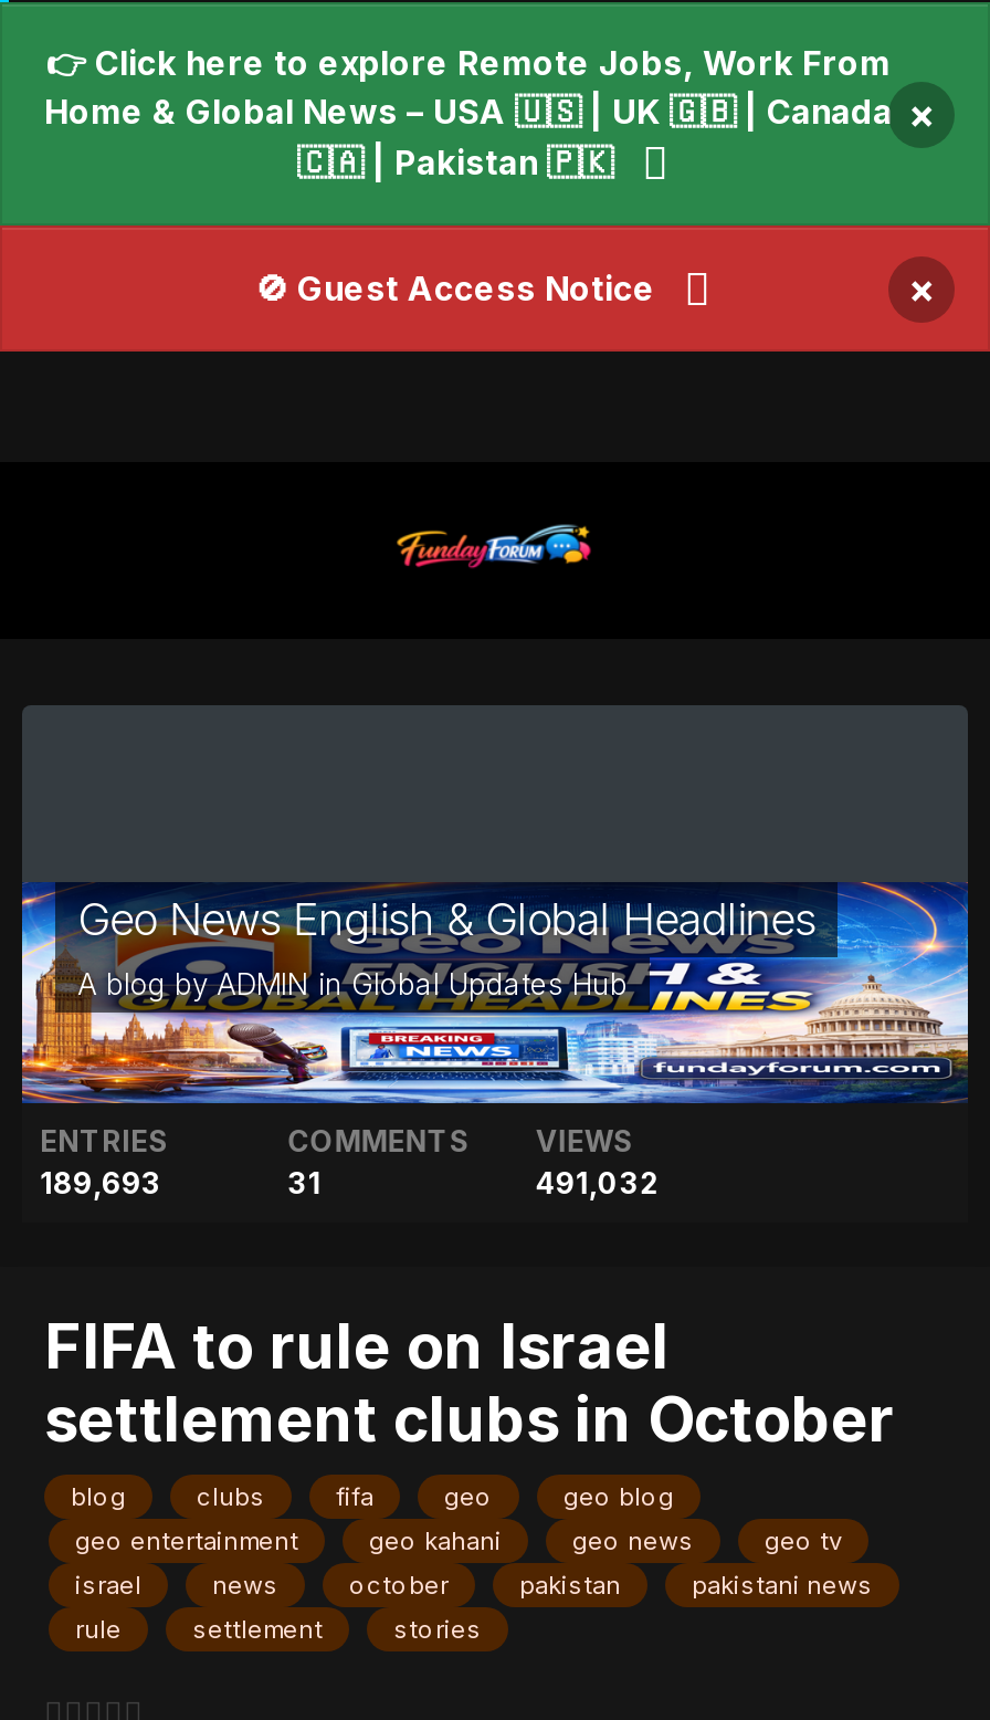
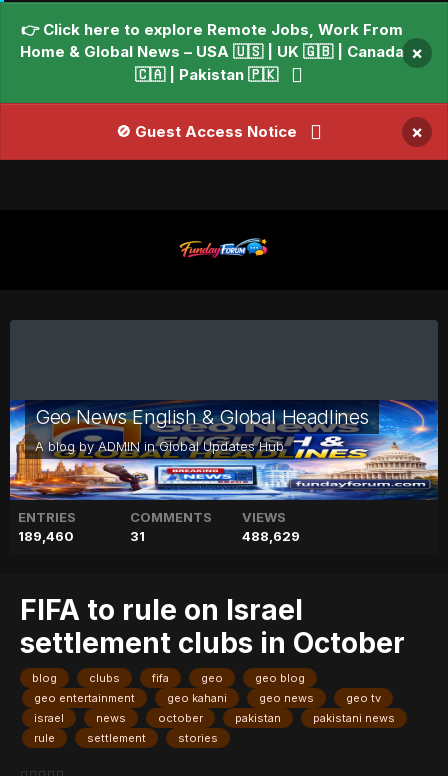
- 189,693
+ 189,460

- 491,032
+ 488,629
